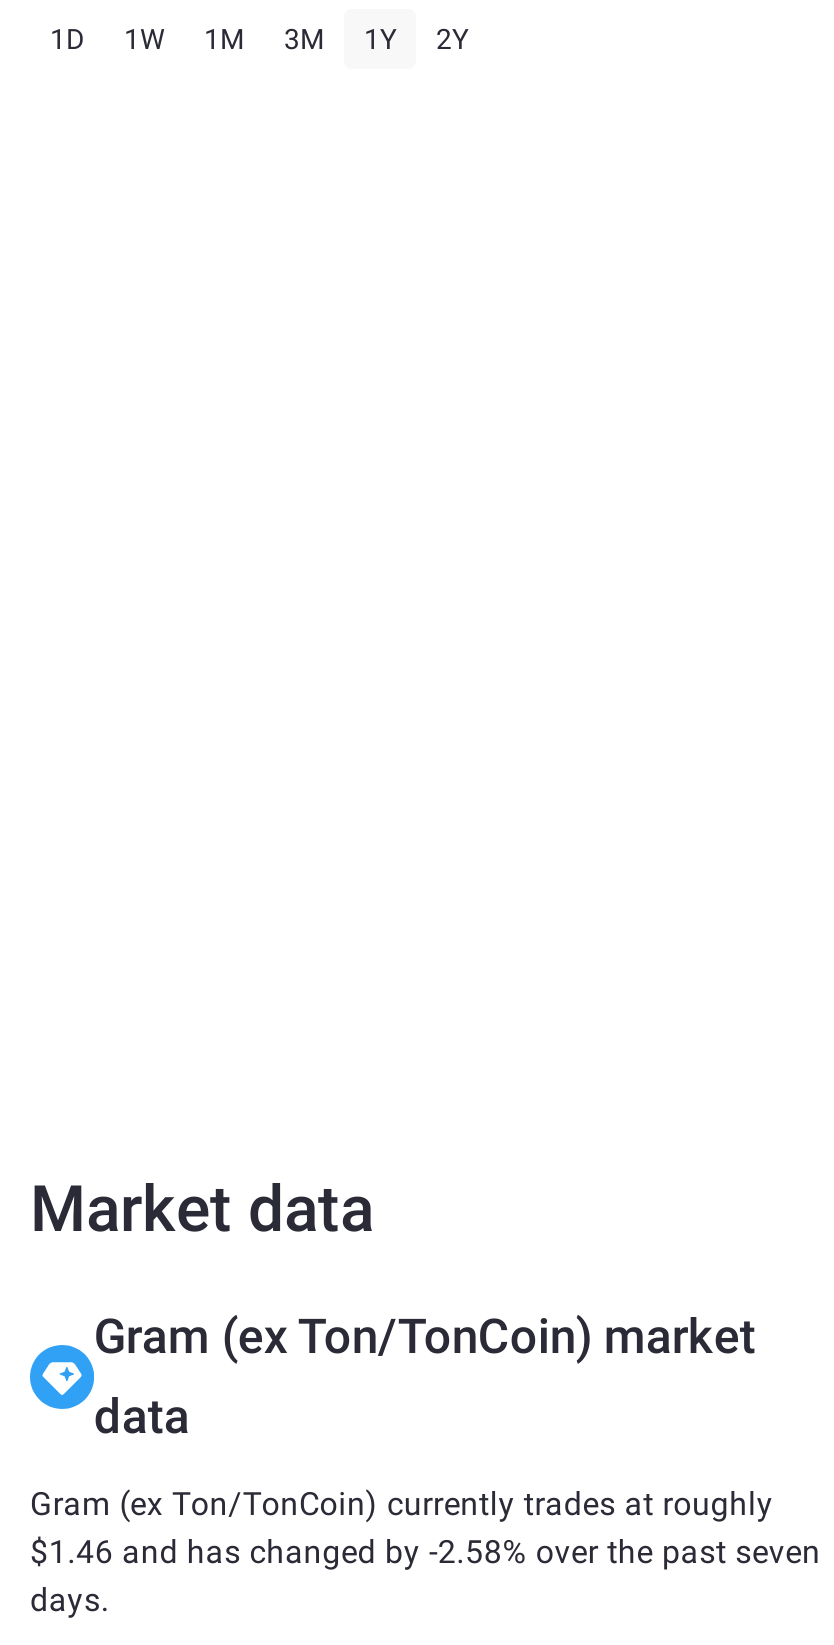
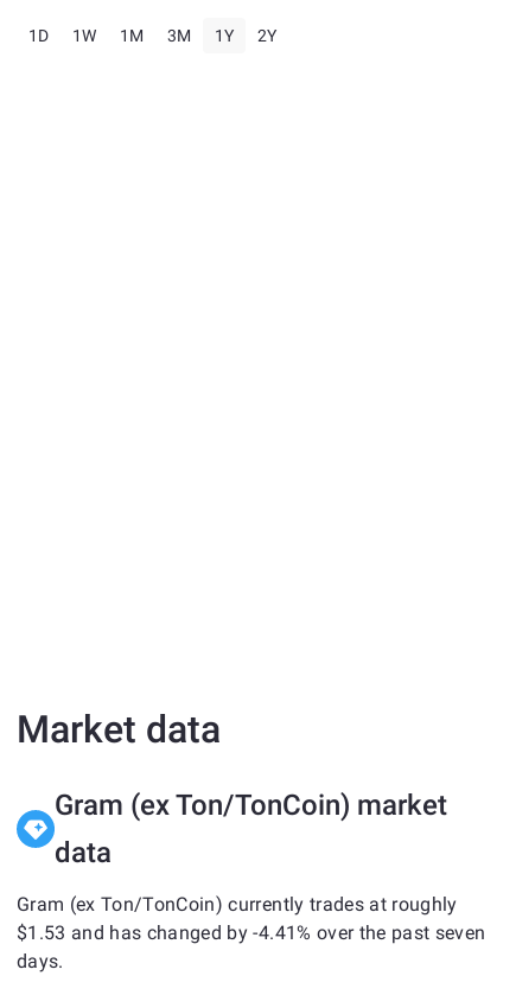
- $1.46 and has changed by -2.58% over the past seven
+ $1.53 and has changed by -4.41% over the past seven
